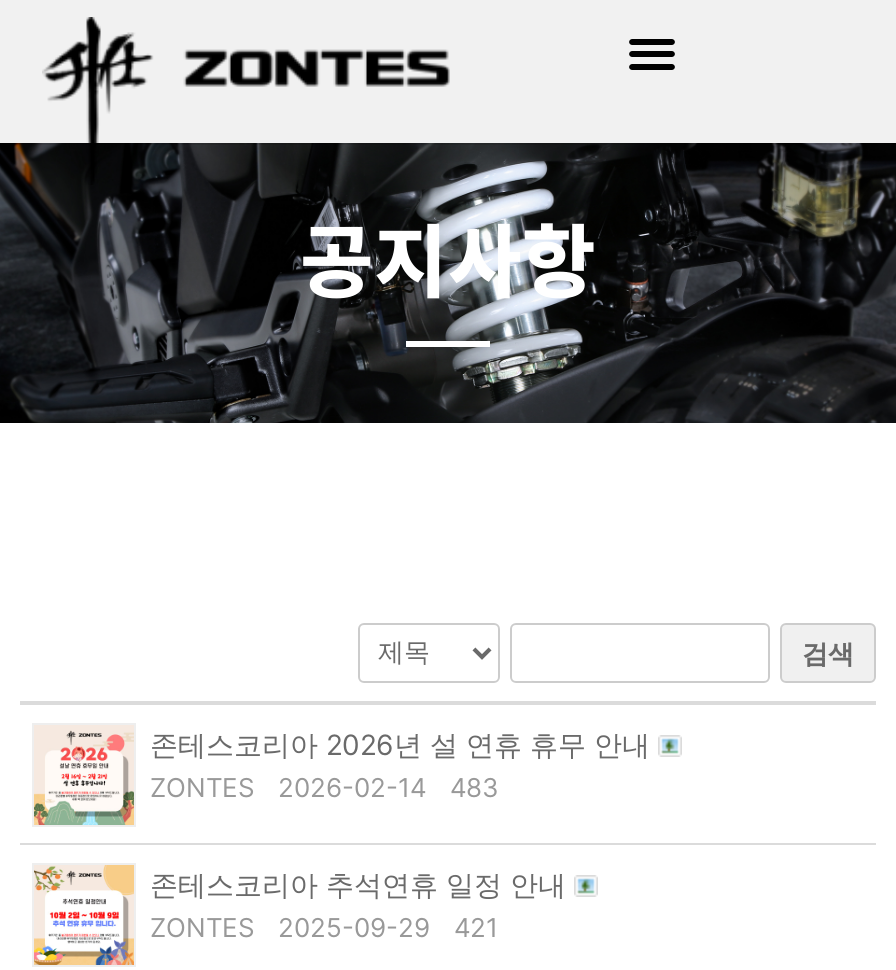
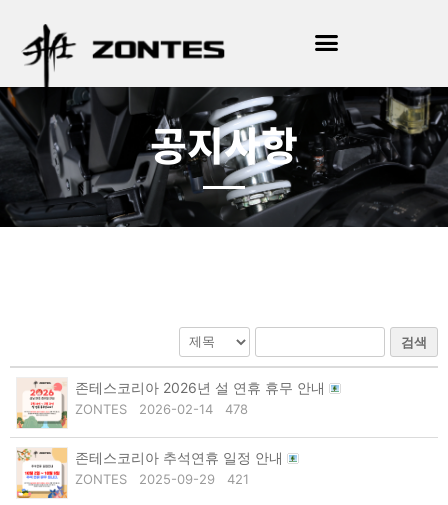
- ZONTES 2026-02-14 483
+ ZONTES 2026-02-14 478
